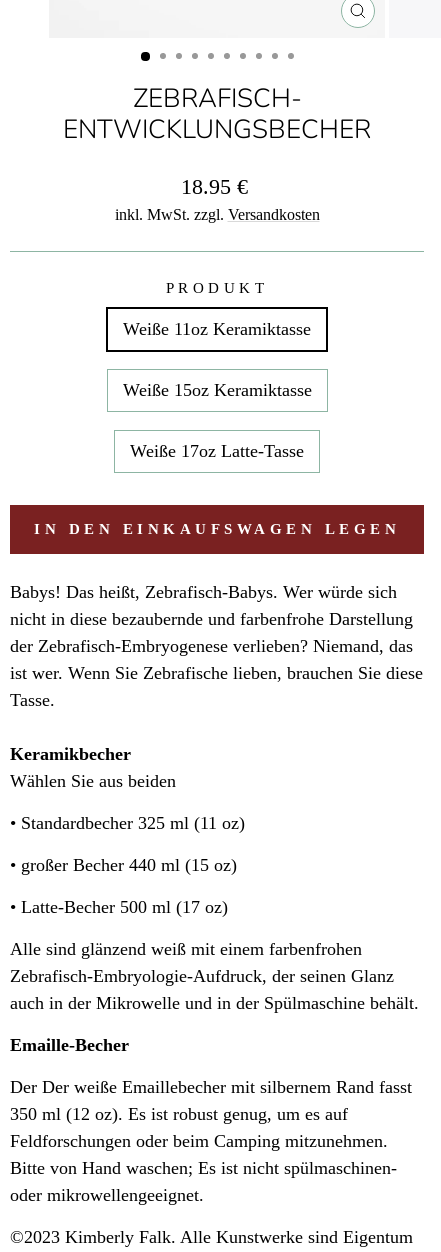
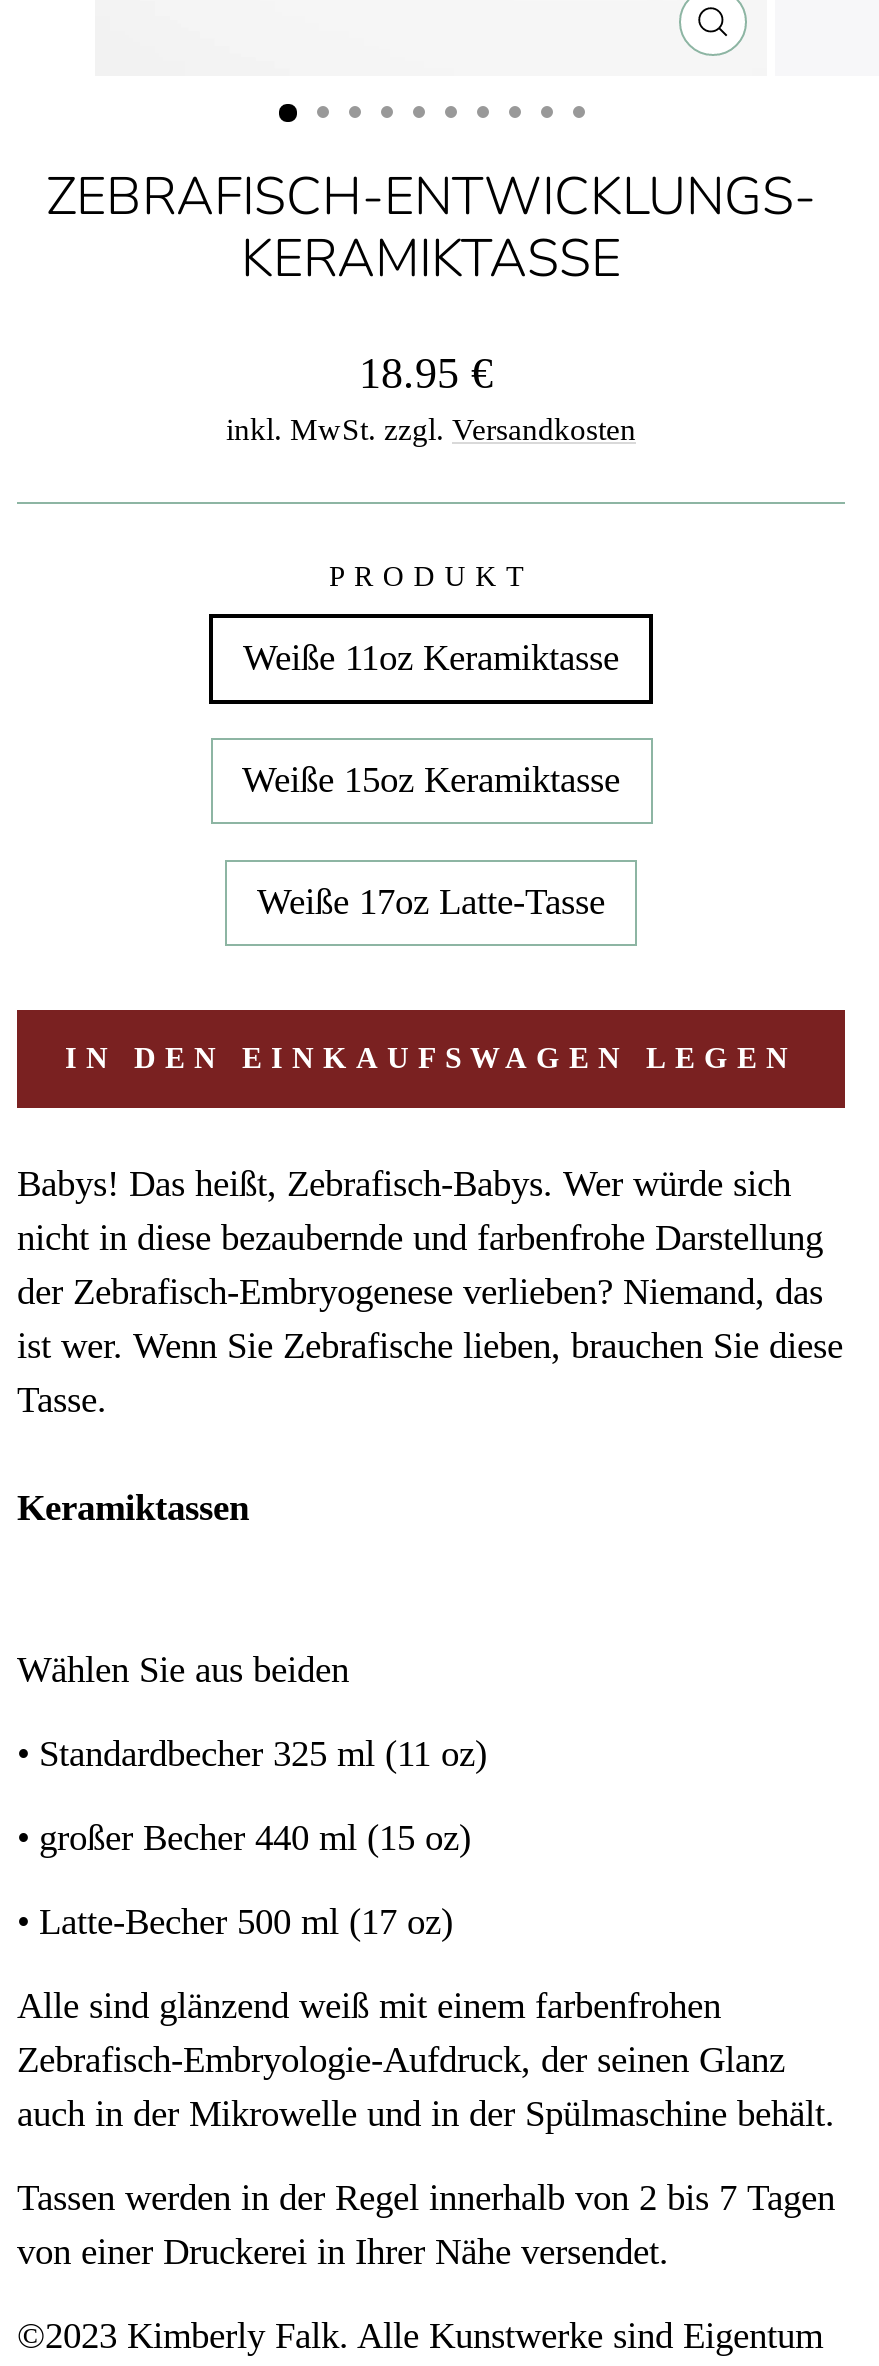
- ZEBRAFISCH-
- ENTWICKLUNGSBECHER
+ ZEBRAFISCH-ENTWICKLUNGS-
+ KERAMIKTASSE

- Keramikbecher
+ Keramiktassen

moved down: Wählen Sie aus beiden | • Standardbecher 325 ml (11 oz) | • großer Becher 440 ml (15 oz) | • Latte-Becher 500 ml (17 oz) | Alle sind glänzend weiß mit einem farbenfrohen | Zebrafisch-Embryologie-Aufdruck, der seinen Glanz | auch in der Mikrowelle und in der Spülmaschine behält.

- Emaille-Becher
- Der Der weiße Emaillebecher mit silbernem Rand fasst
- 350 ml (12 oz). Es ist robust genug, um es auf
- Feldforschungen oder beim Camping mitzunehmen.
- Bitte von Hand waschen; Es ist nicht spülmaschinen-
- oder mikrowellengeeignet.
+ Tassen werden in der Regel innerhalb von 2 bis 7 Tagen
+ von einer Druckerei in Ihrer Nähe versendet.
